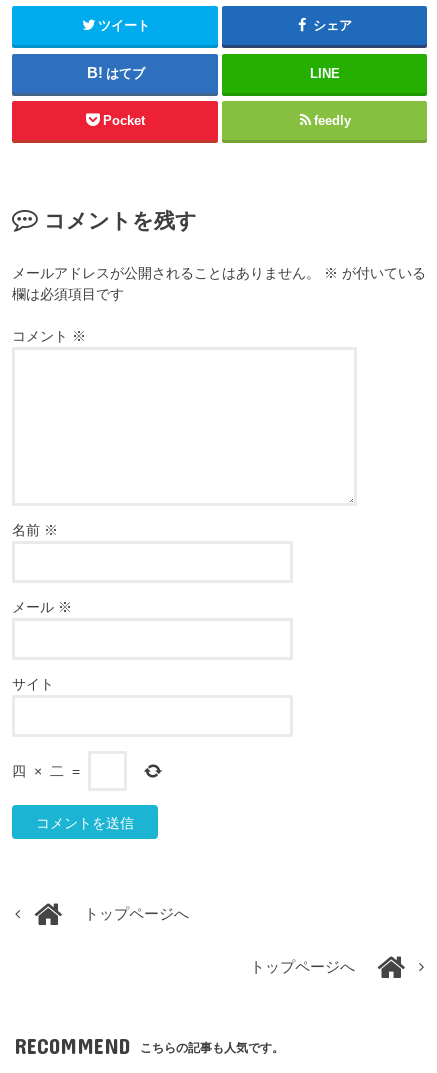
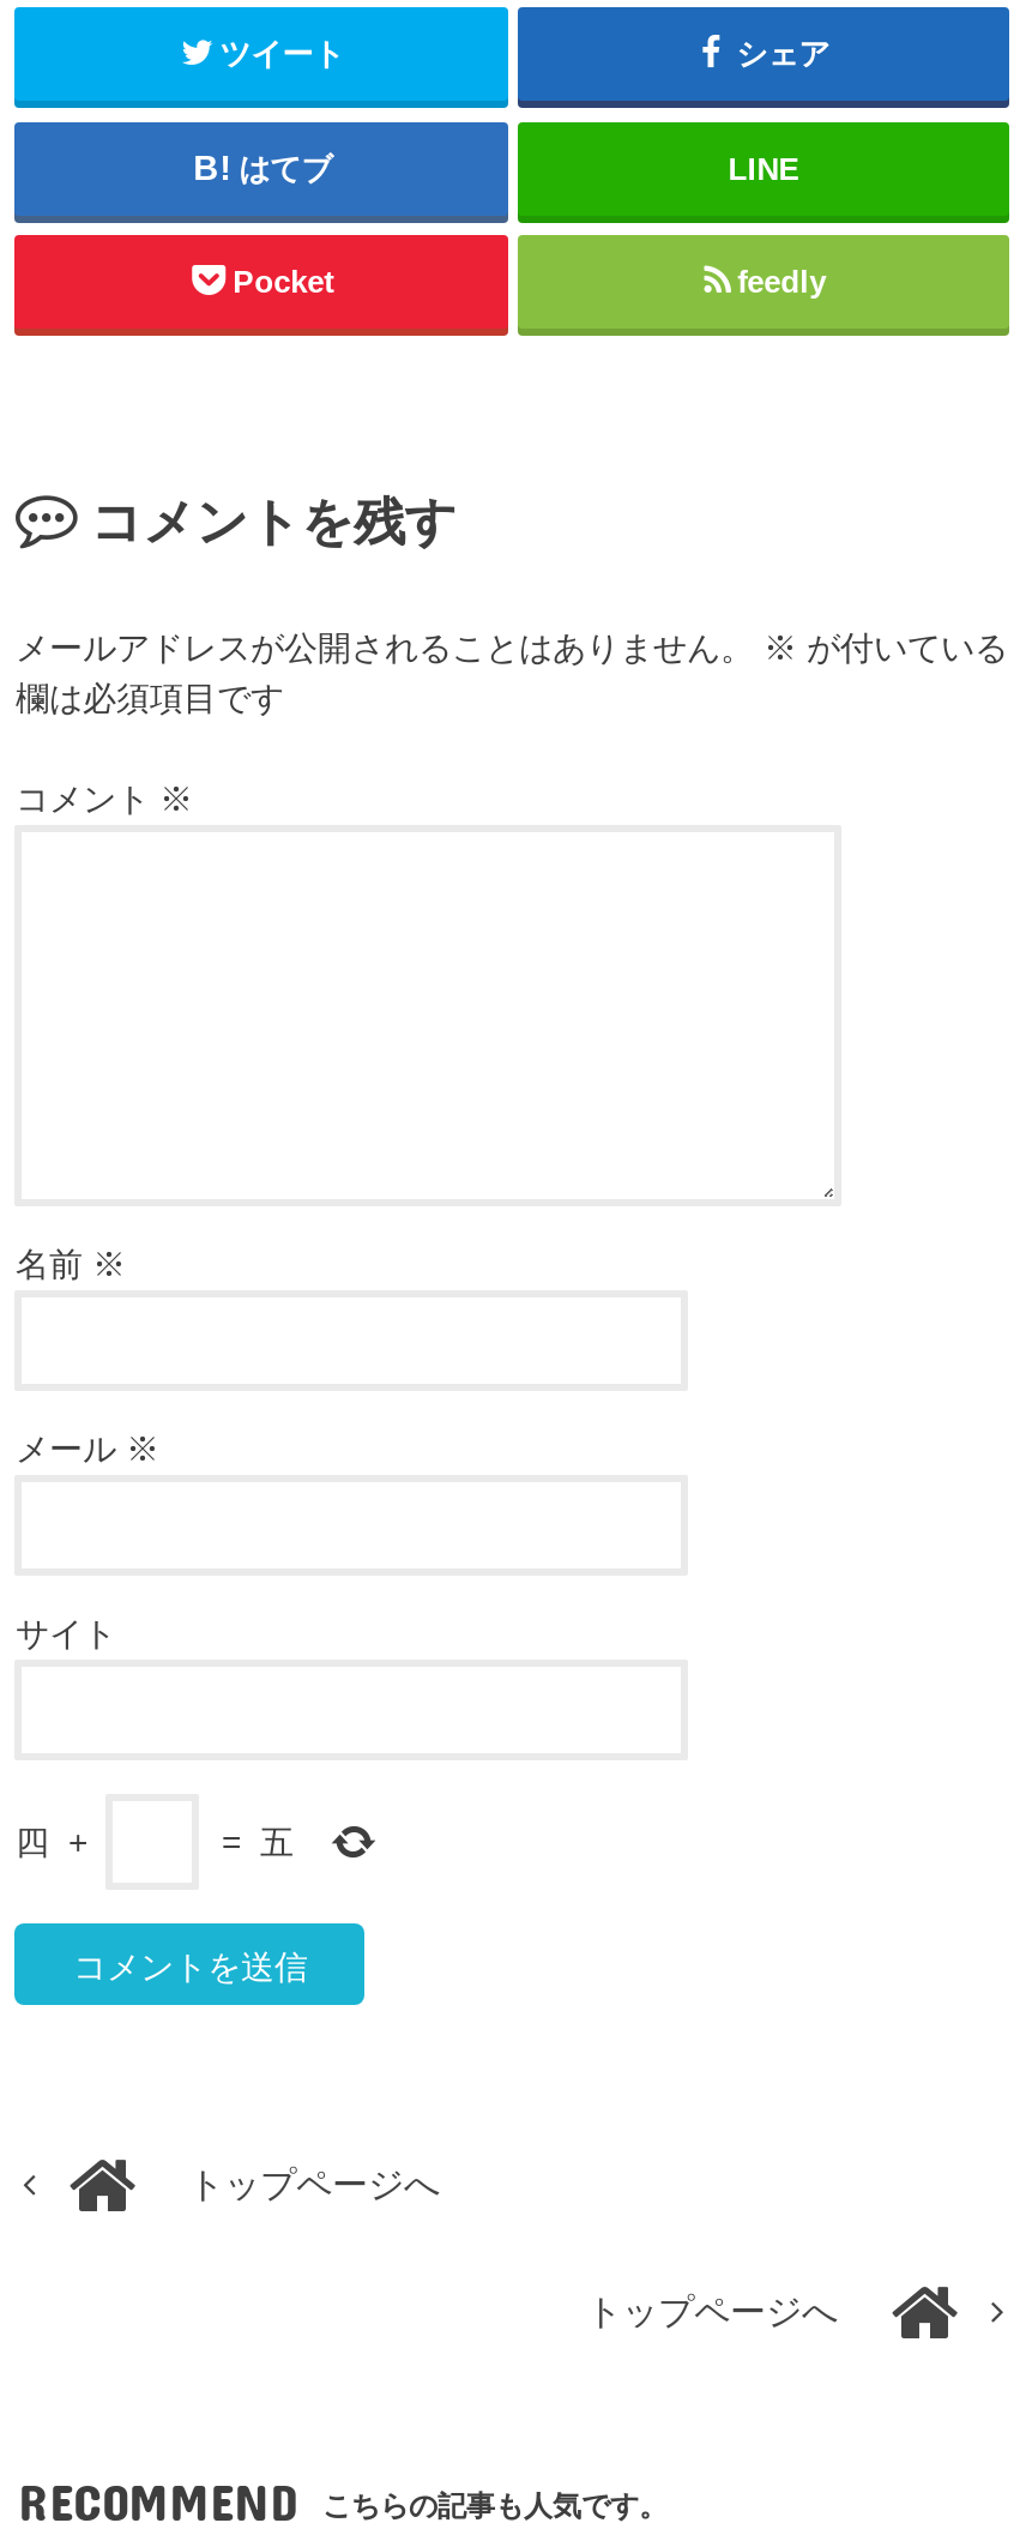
- 四 × 二 =
+ 四 +
+ = 五
